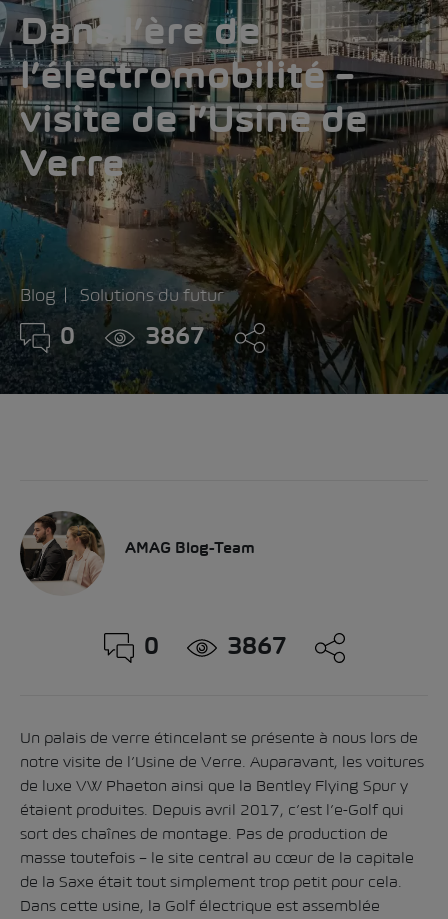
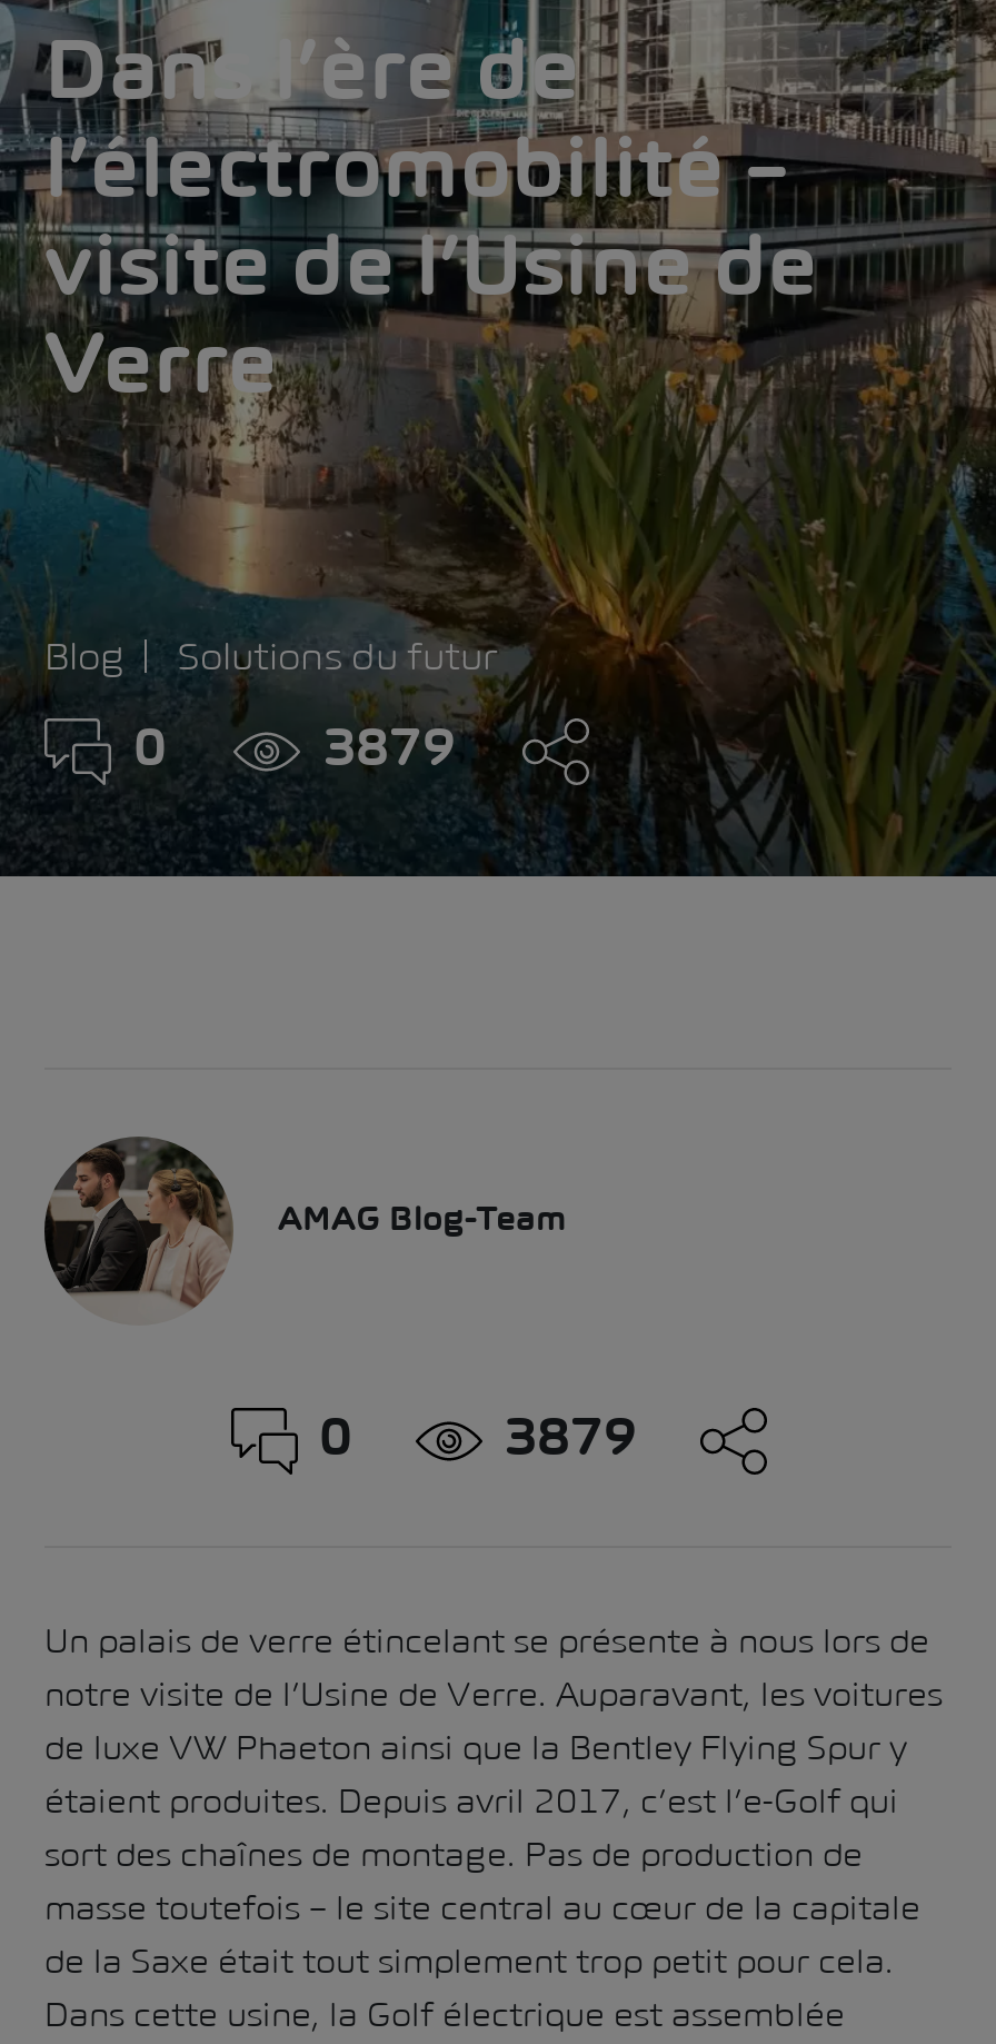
- 3867
+ 3879

- 3867
+ 3879
